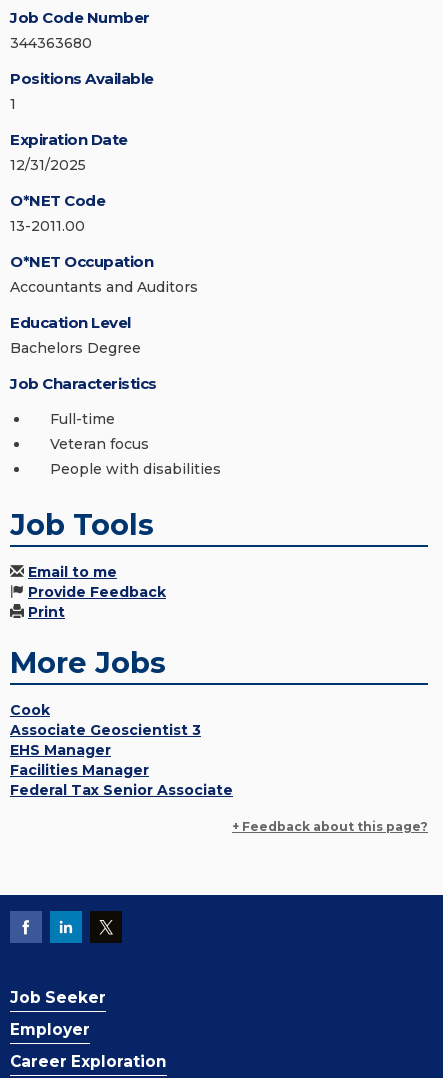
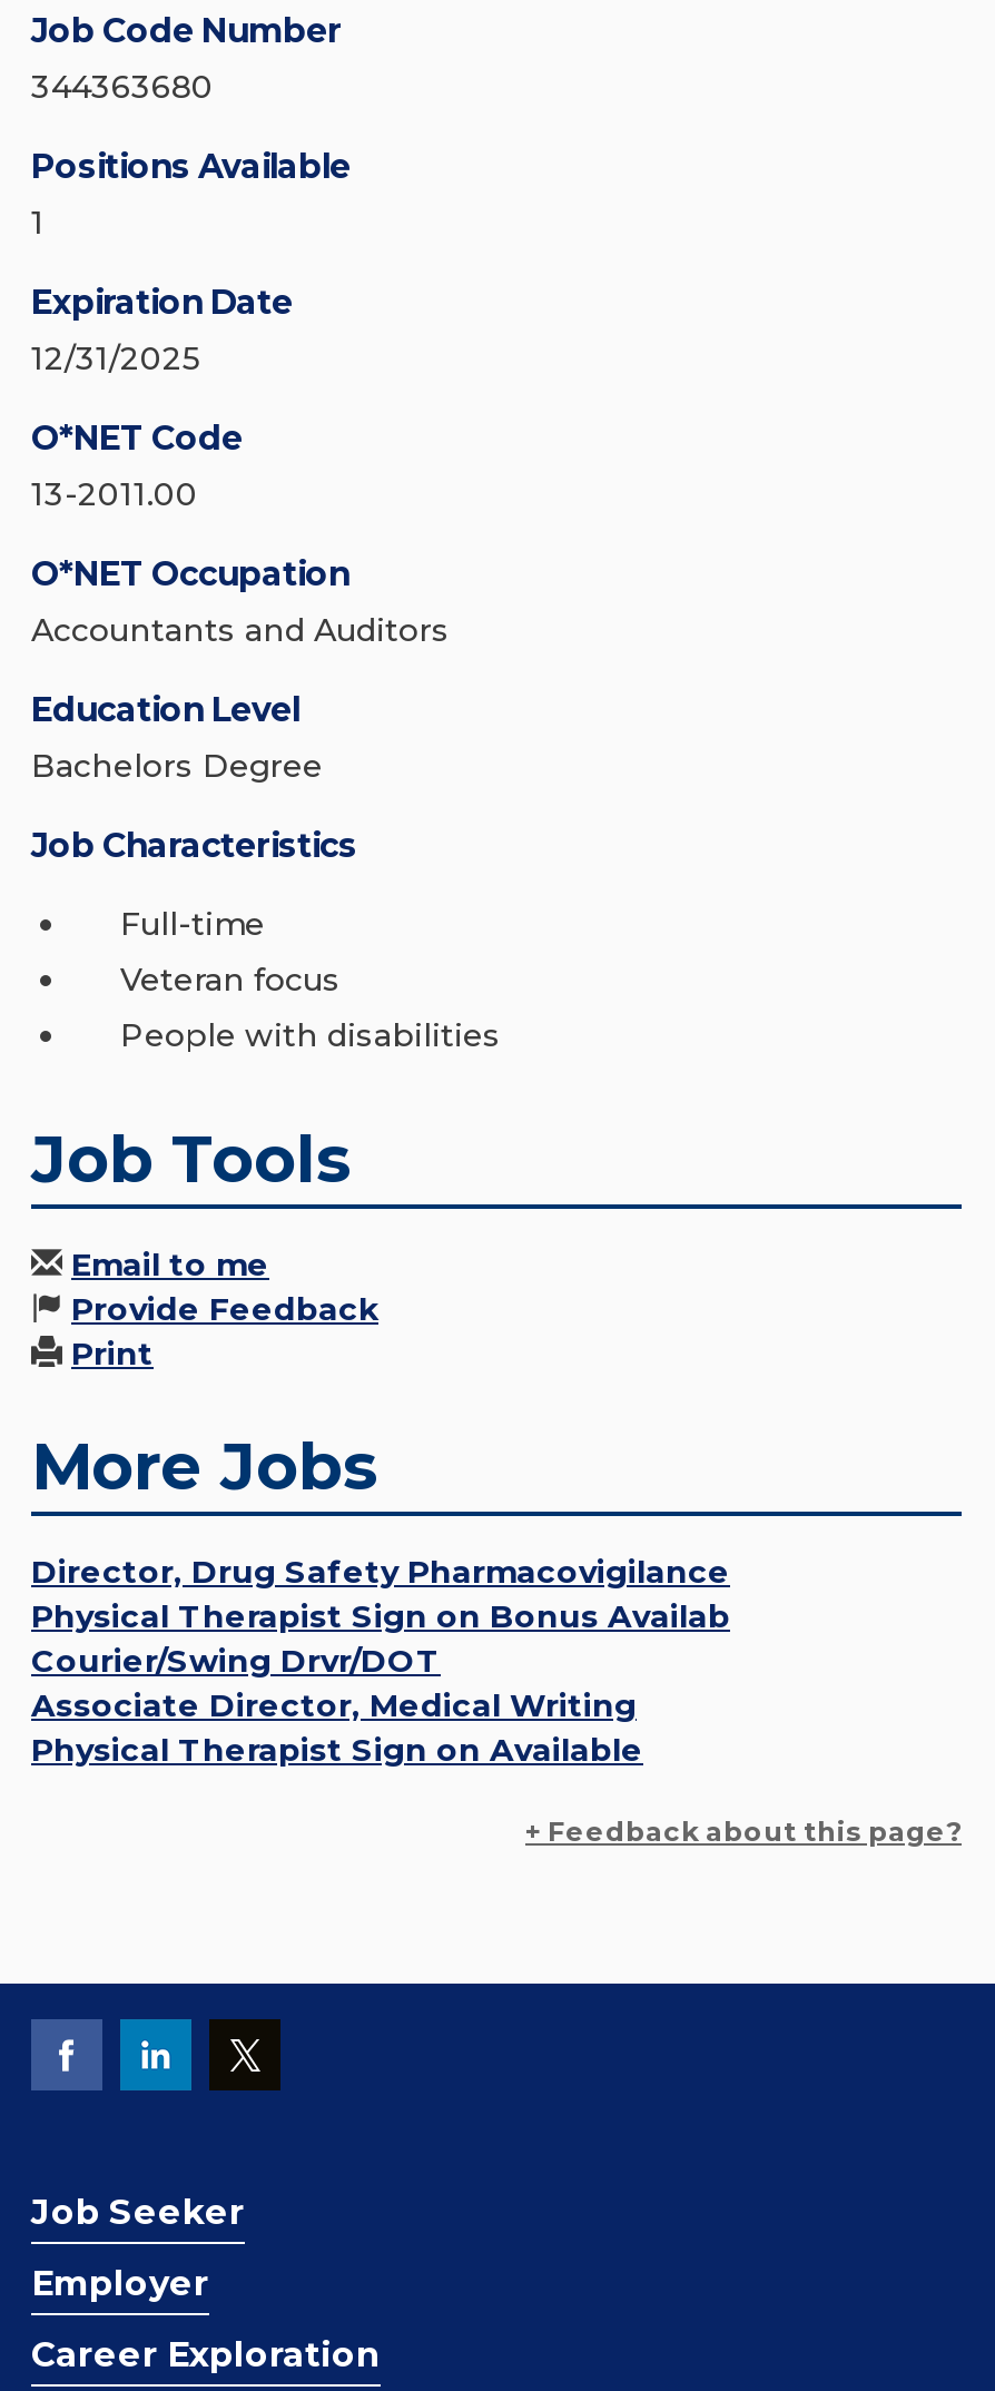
- Cook
- Associate Geoscientist 3
- EHS Manager
- Facilities Manager
- Federal Tax Senior Associate
+ Director, Drug Safety Pharmacovigilance
+ Physical Therapist Sign on Bonus Availab
+ Courier/Swing Drvr/DOT
+ Associate Director, Medical Writing
+ Physical Therapist Sign on Available
